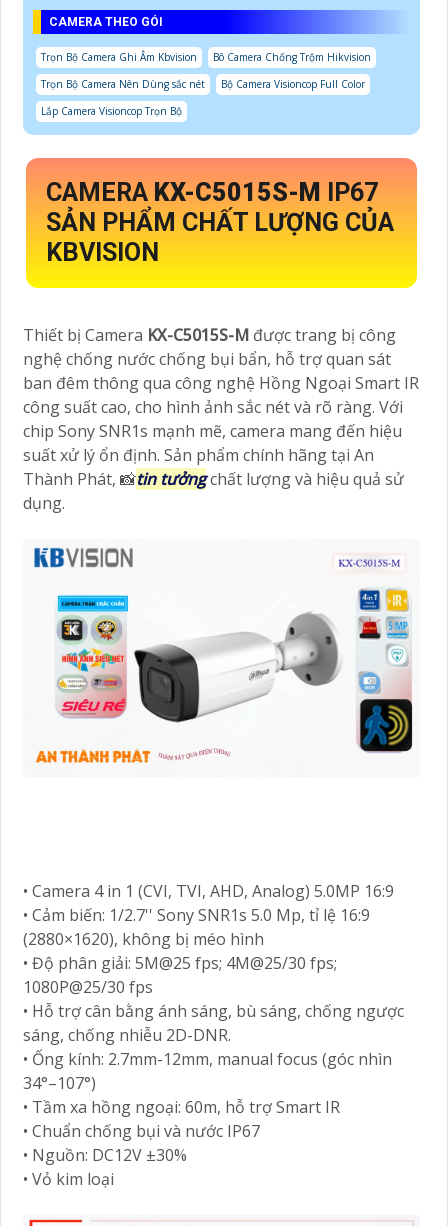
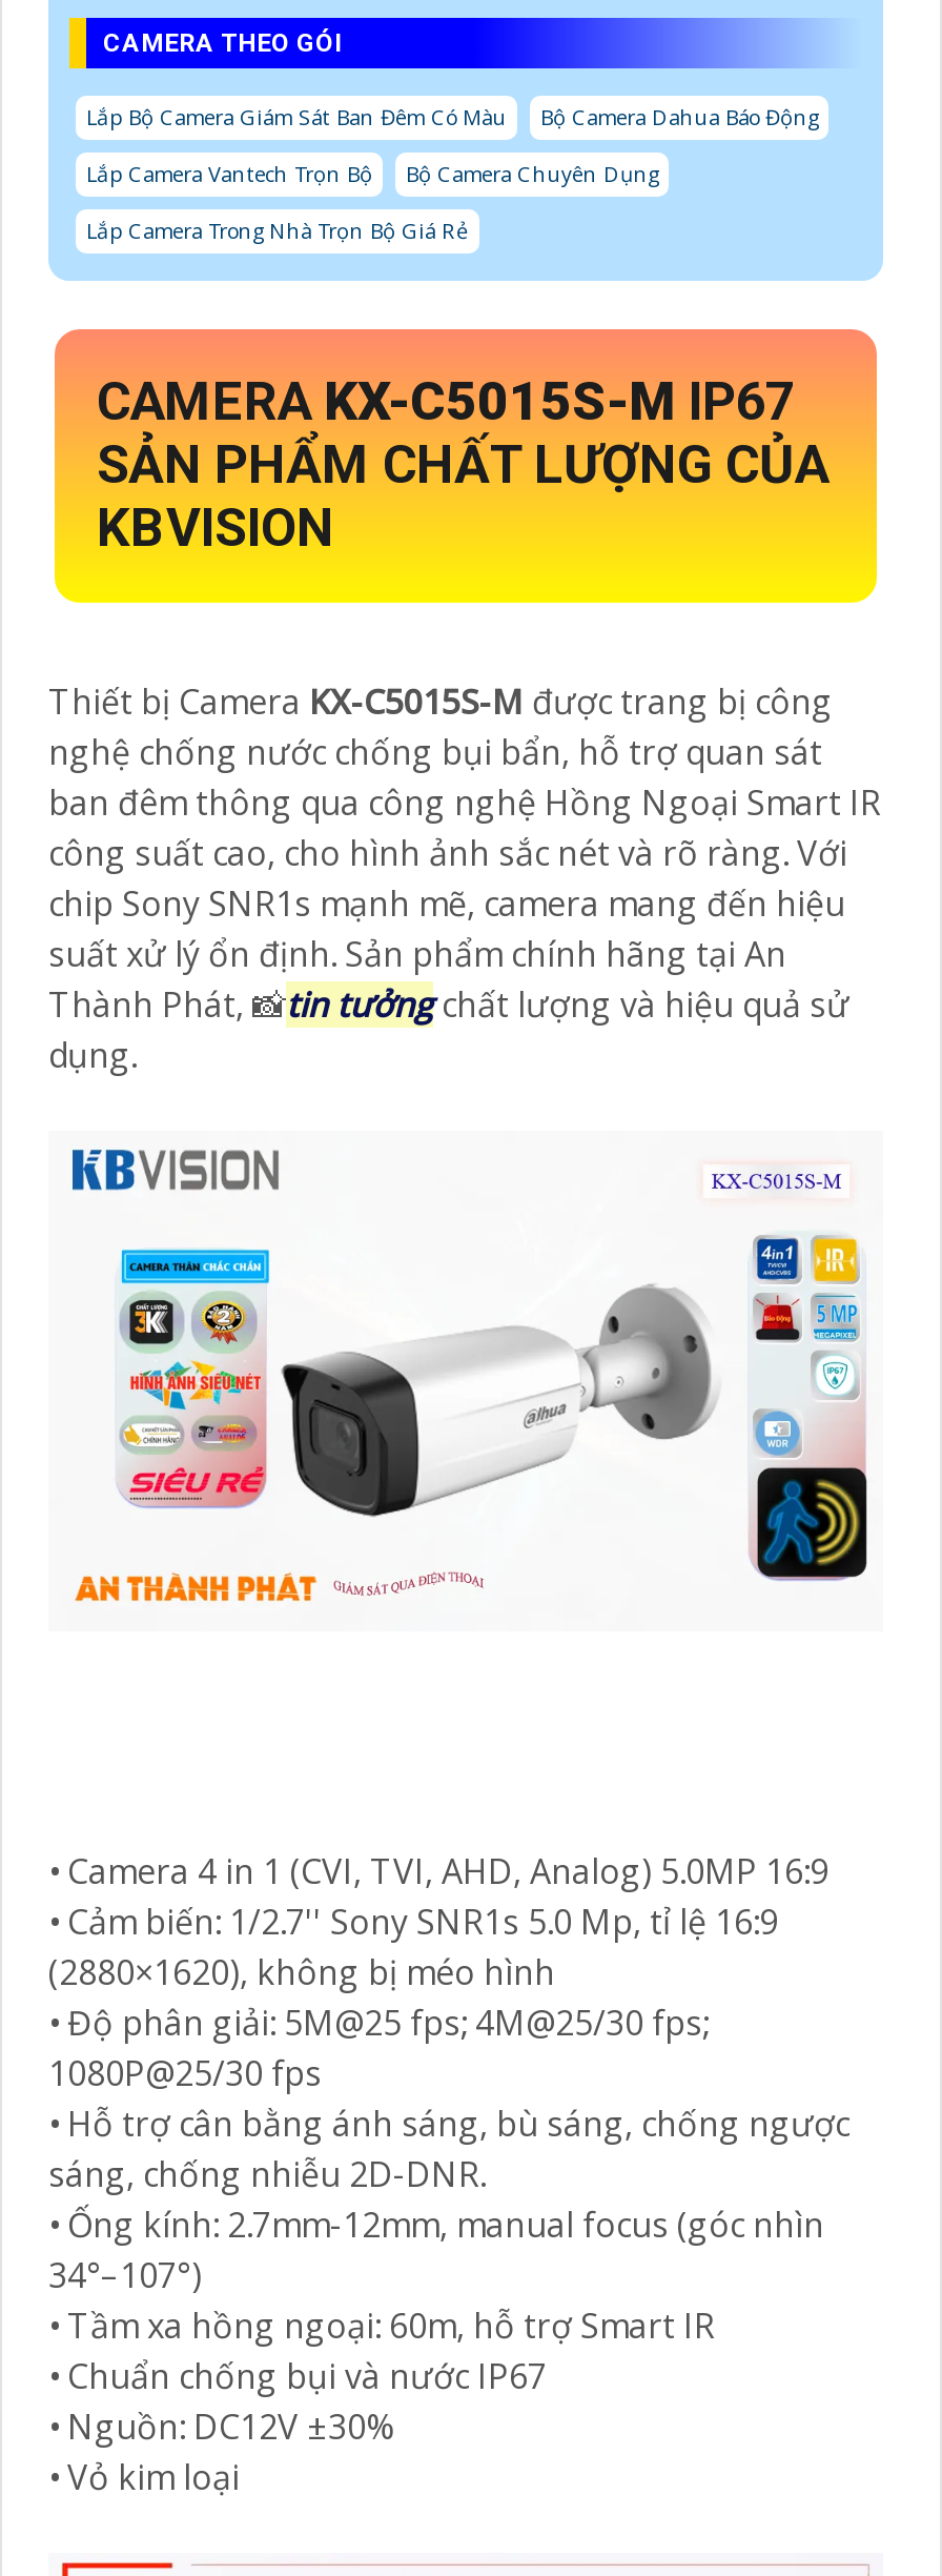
- Trọn Bộ Camera Ghi Âm Kbvision
- Bô Camera Chống Trộm Hikvision
+ Lắp Bộ Camera Giám Sát Ban Đêm Có Màu
+ Bộ Camera Dahua Báo Động

- Trọn Bộ Camera Nên Dùng sắc nét
- Bộ Camera Visioncop Full Color
+ Lắp Camera Vantech Trọn Bộ
+ Bộ Camera Chuyên Dụng

- Lắp Camera Visioncop Trọn Bộ
+ Lắp Camera Trong Nhà Trọn Bộ Giá Rẻ
